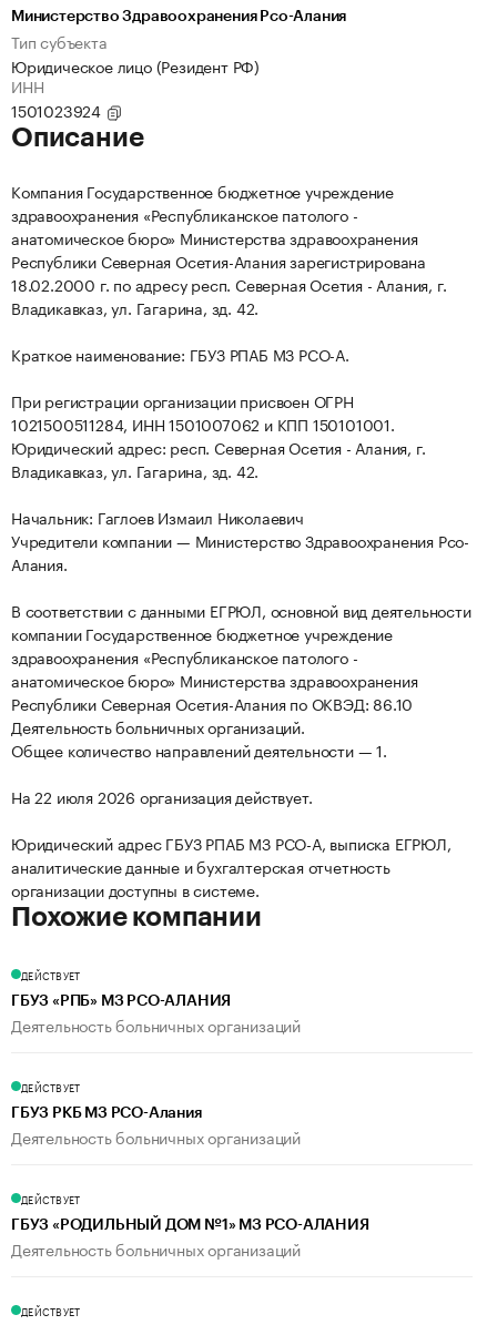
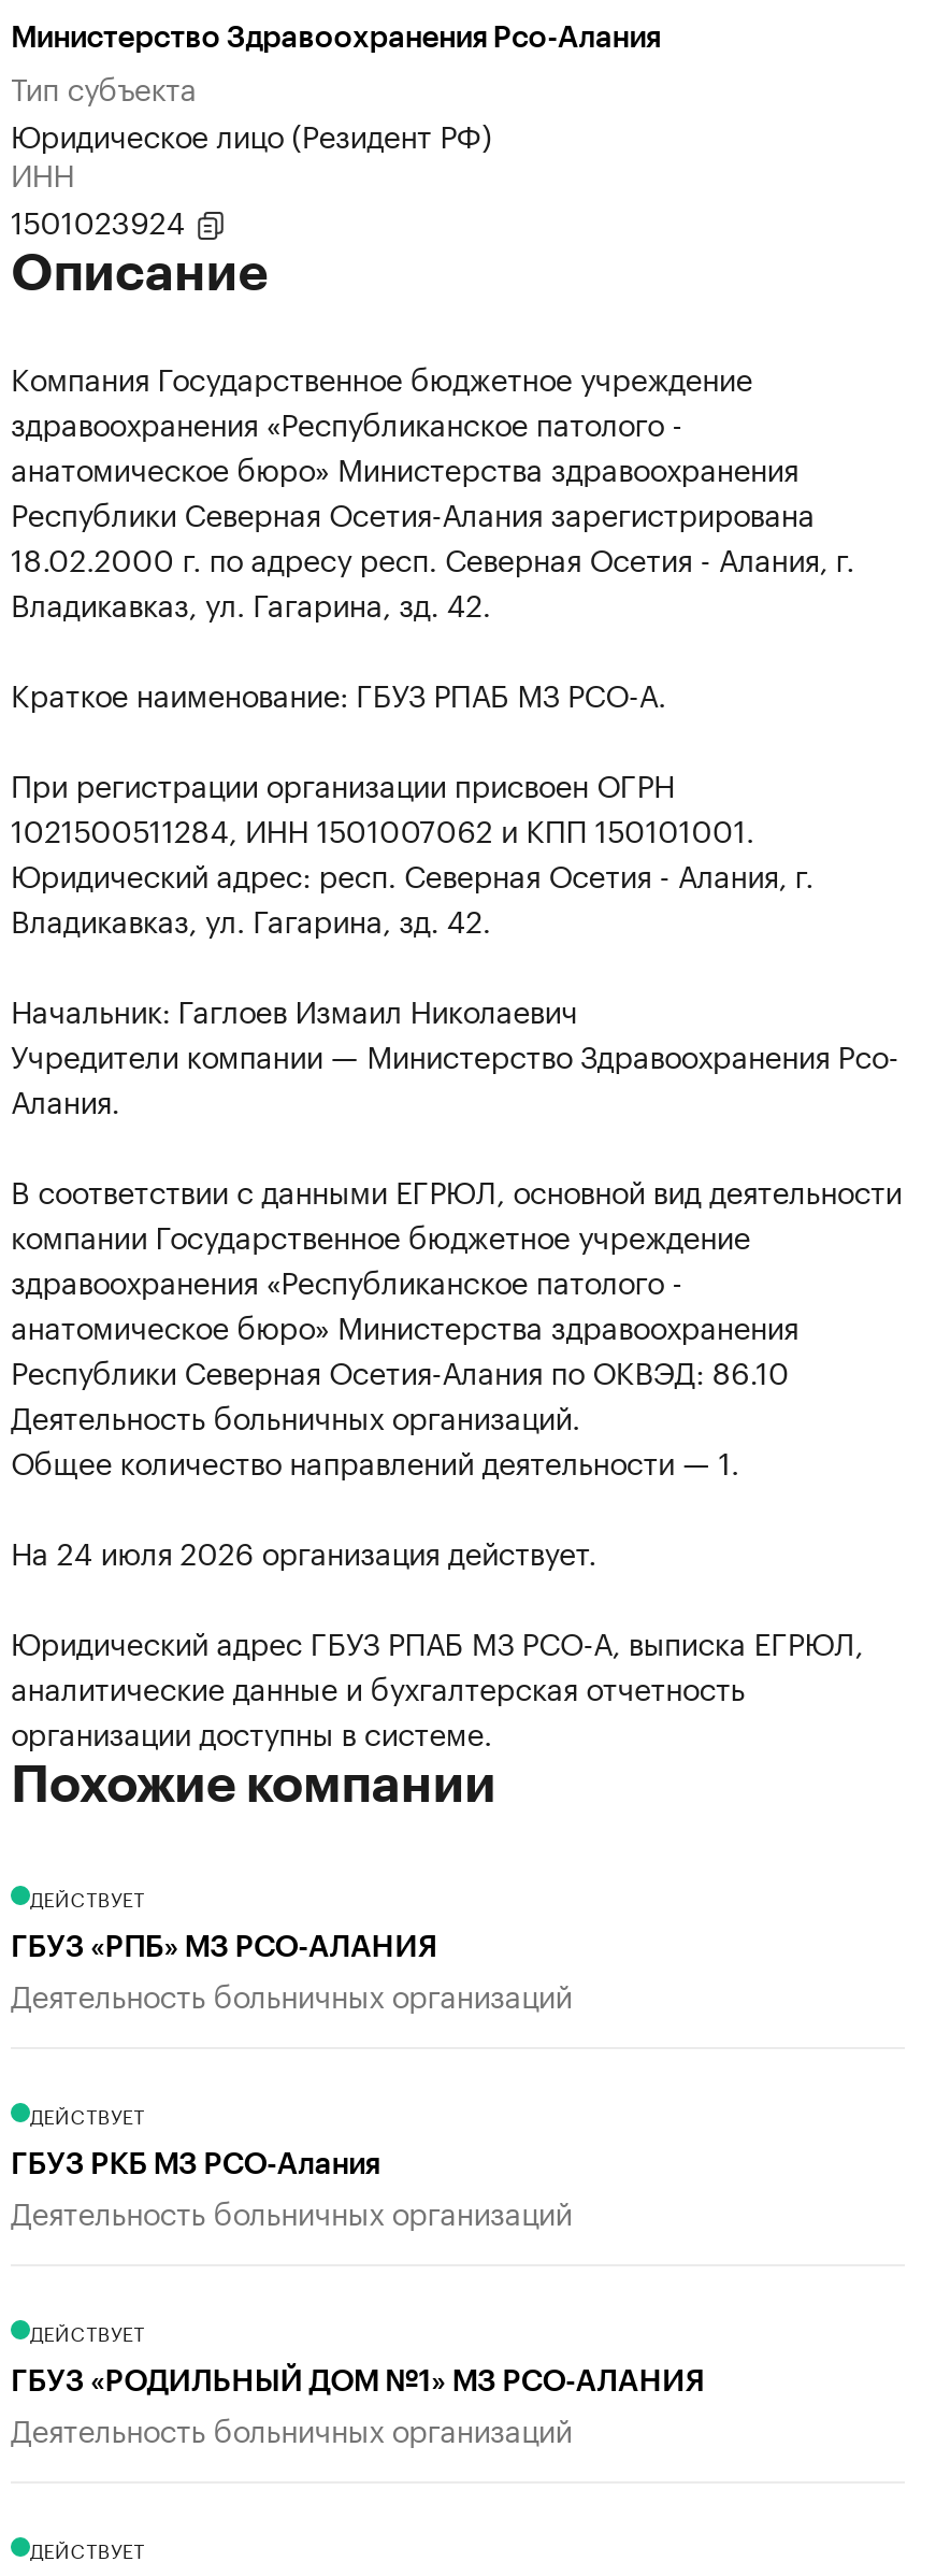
- На 22 июля 2026 организация действует.
+ На 24 июля 2026 организация действует.
